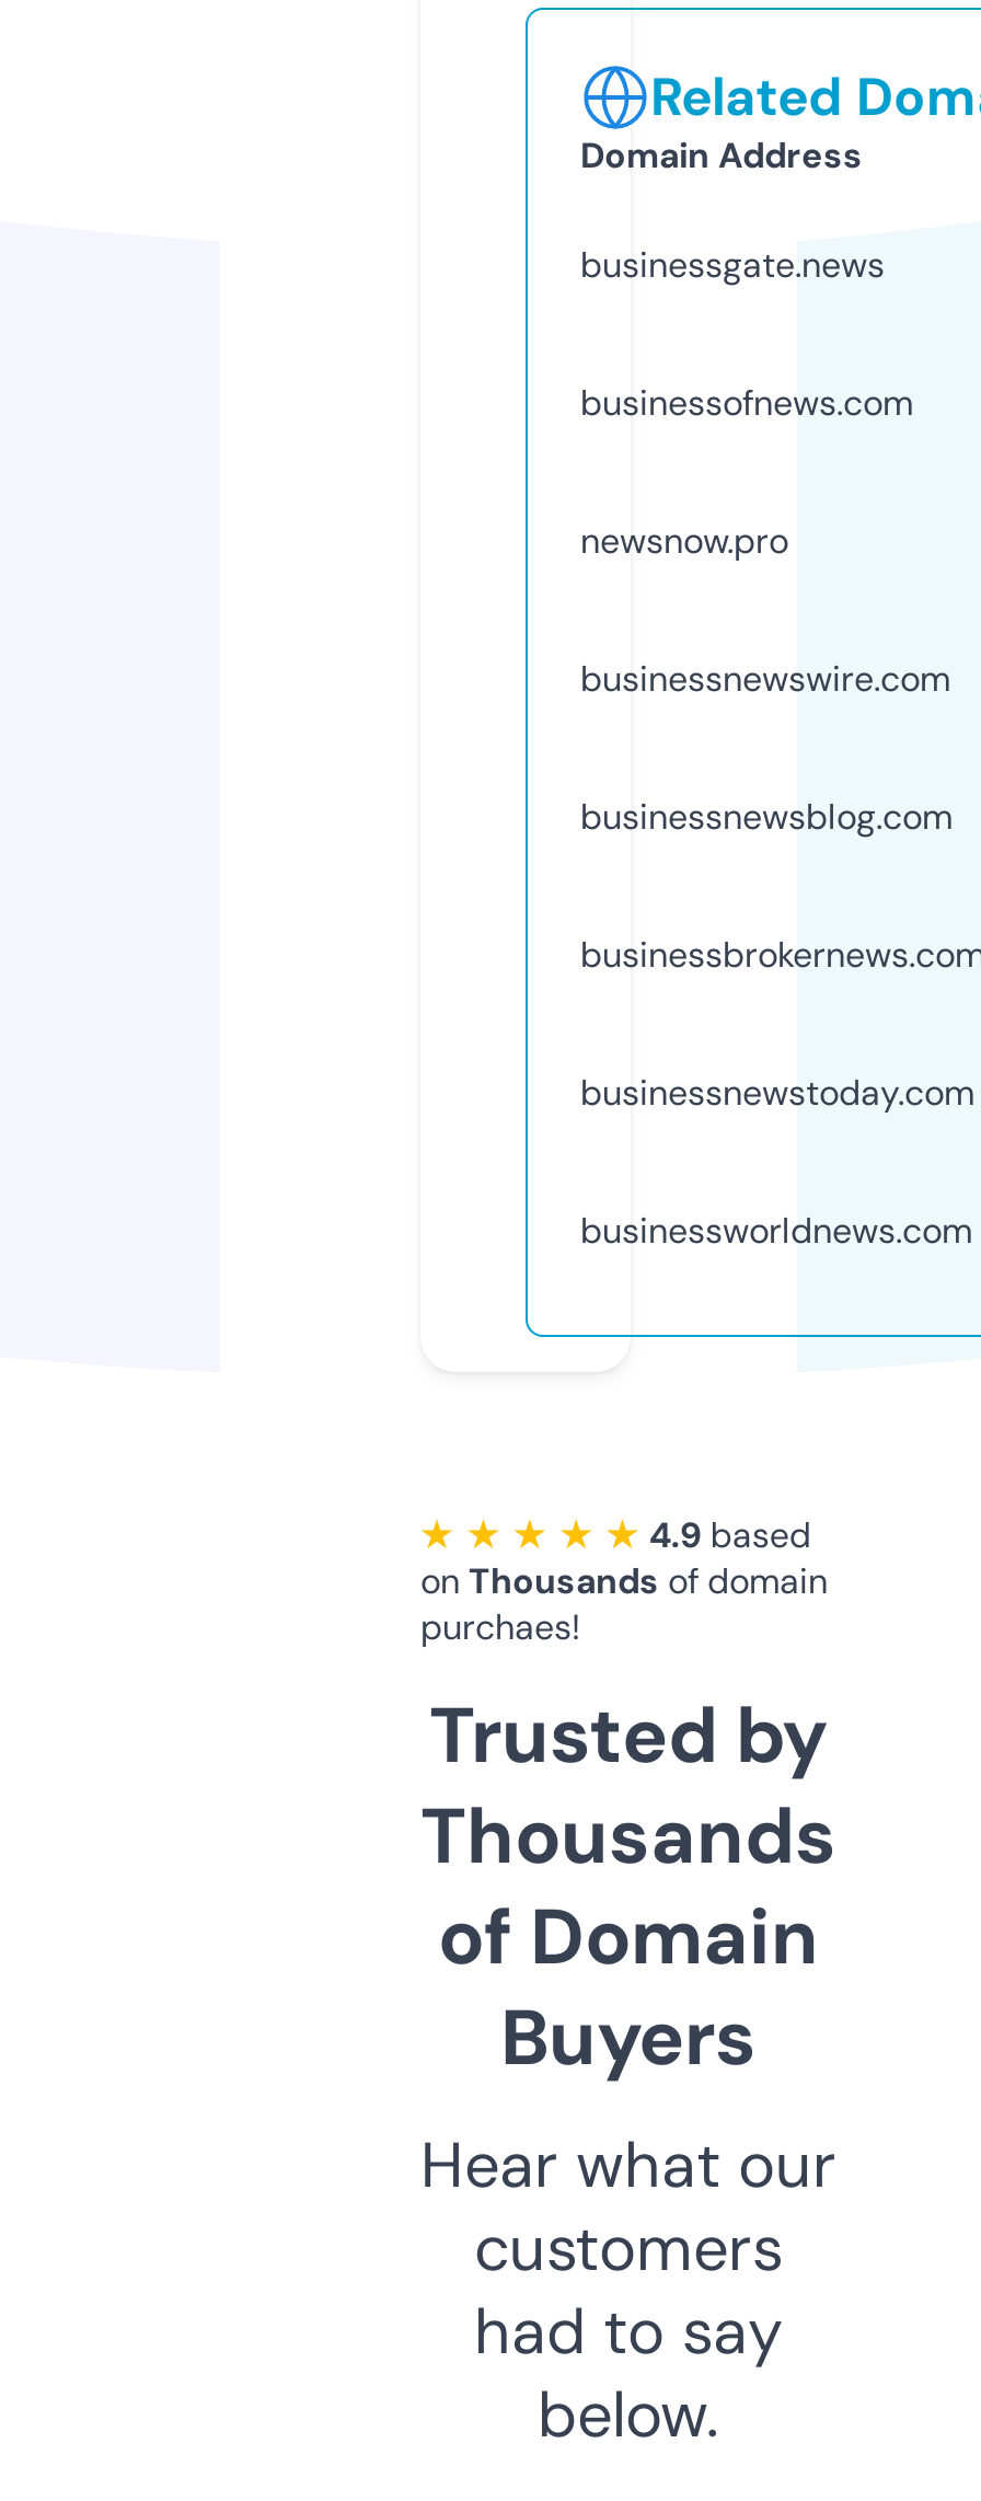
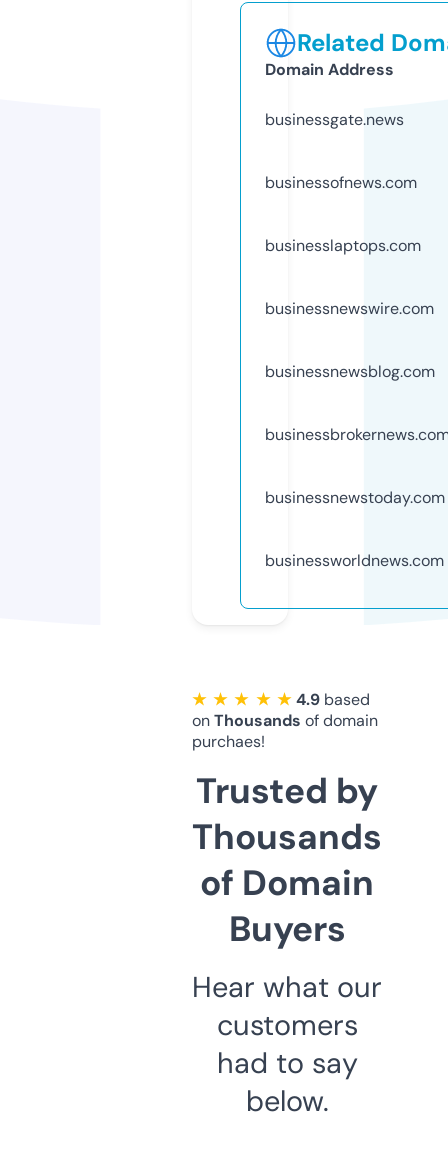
- newsnow.pro
+ businesslaptops.com
